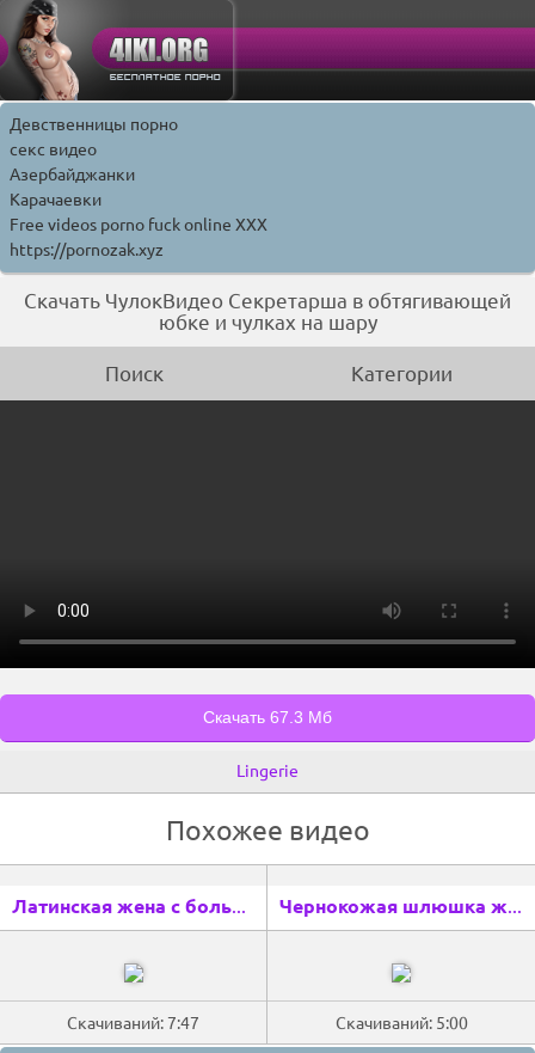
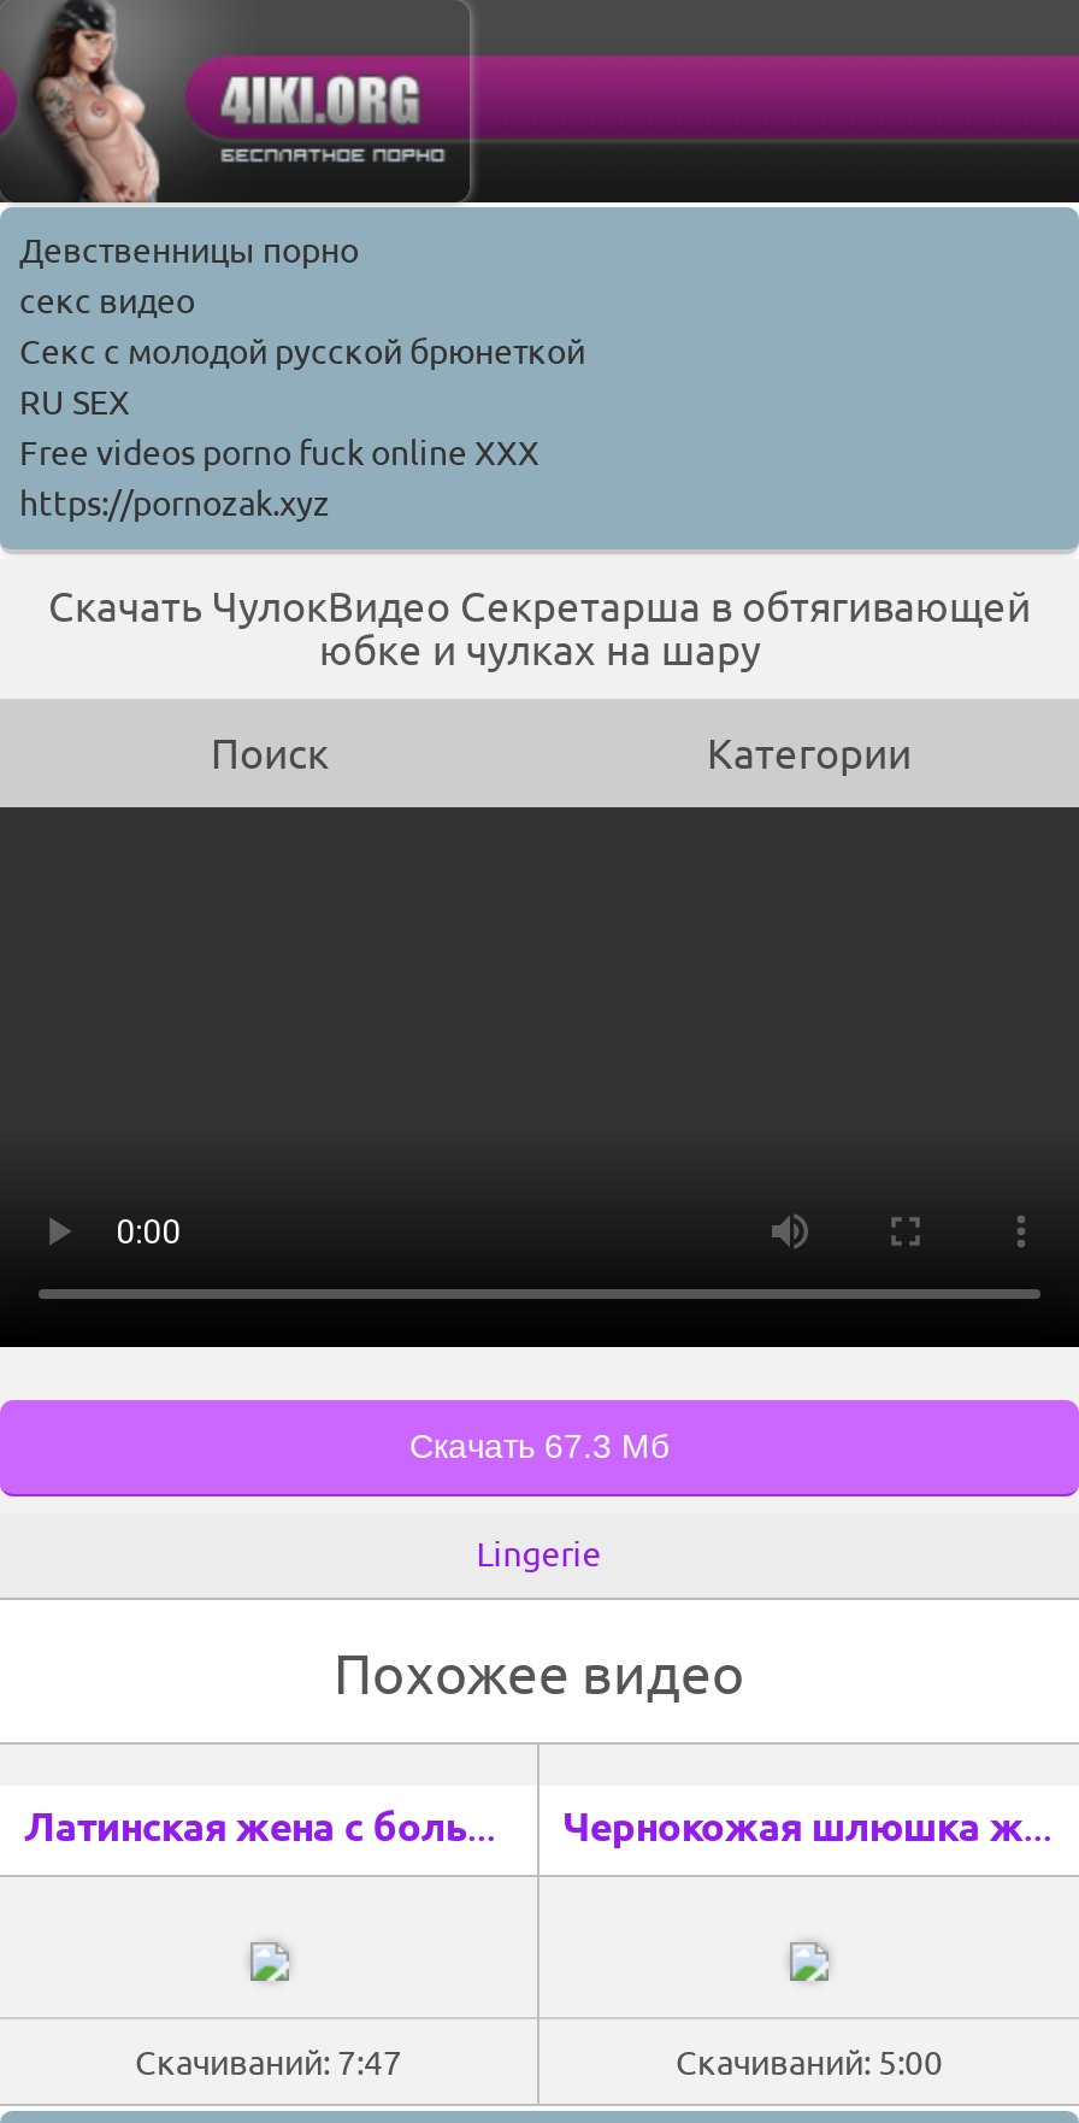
- Азербайджанки
- Карачаевки
+ Секс с молодой русской брюнеткой
+ RU SEX
